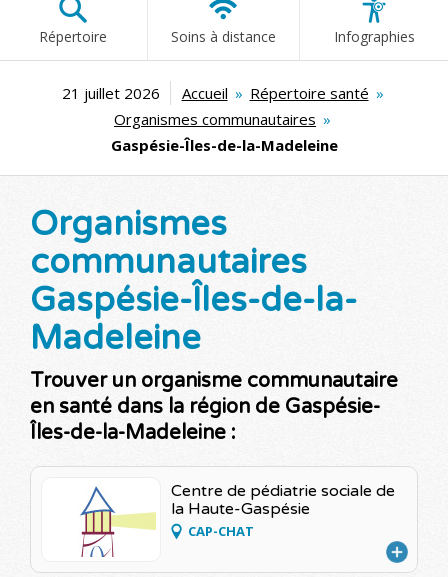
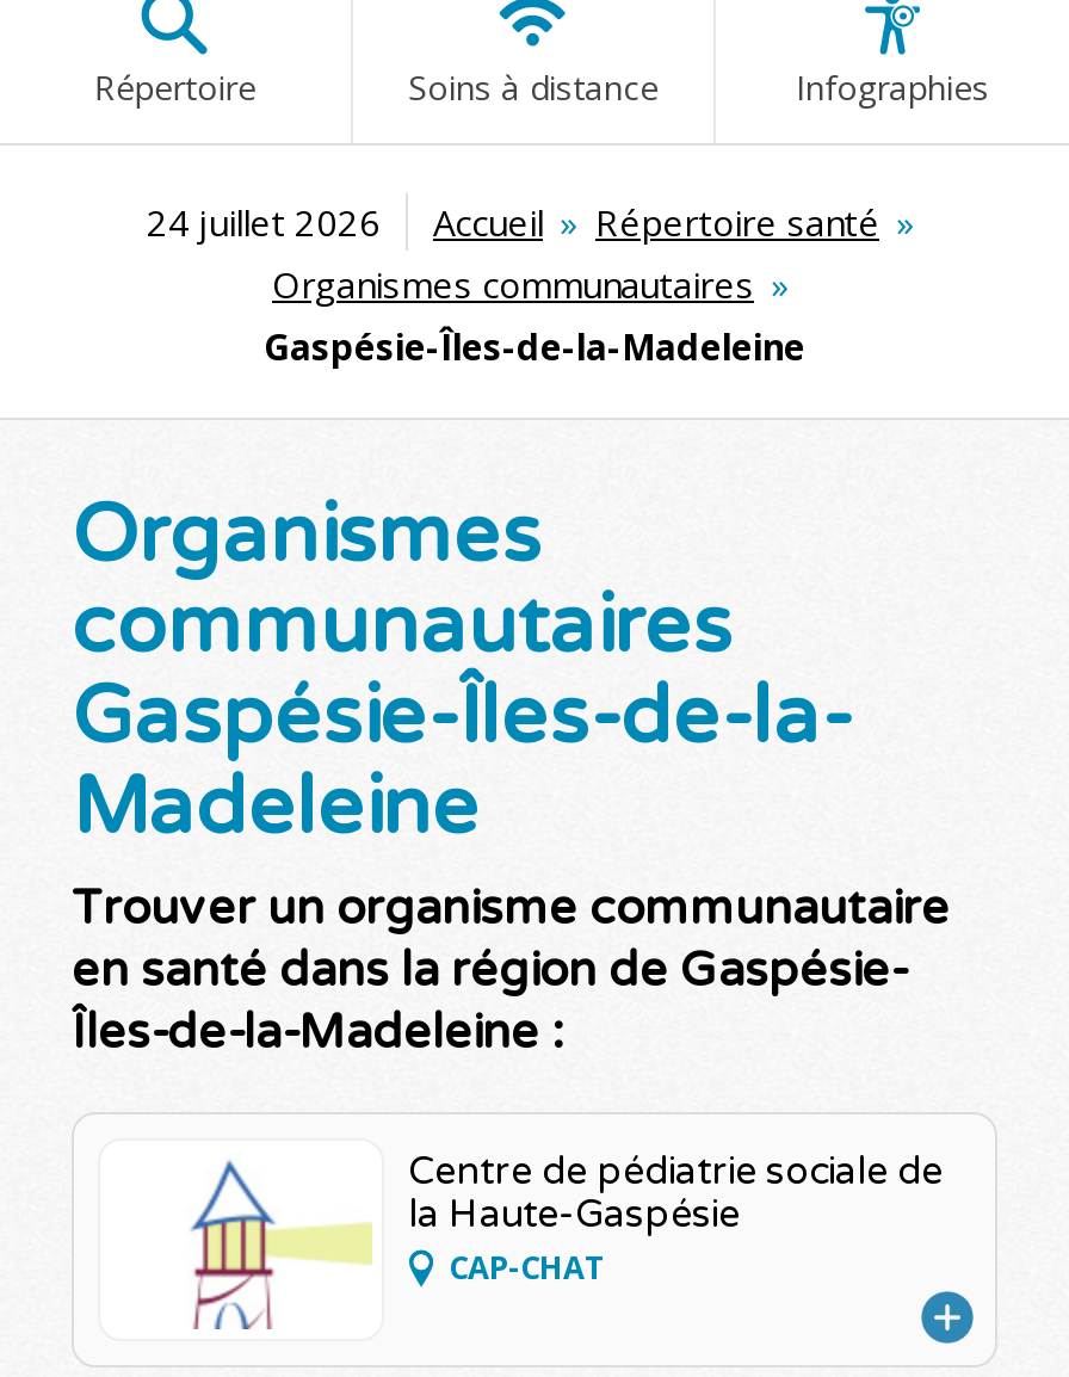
- 21 juillet 2026 Accueil » Répertoire santé »
+ 24 juillet 2026 Accueil » Répertoire santé »
